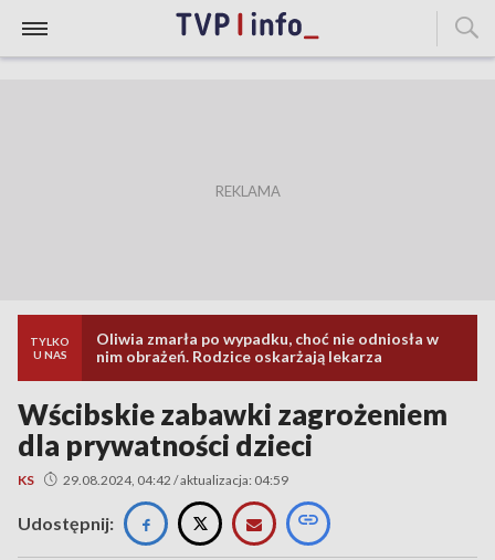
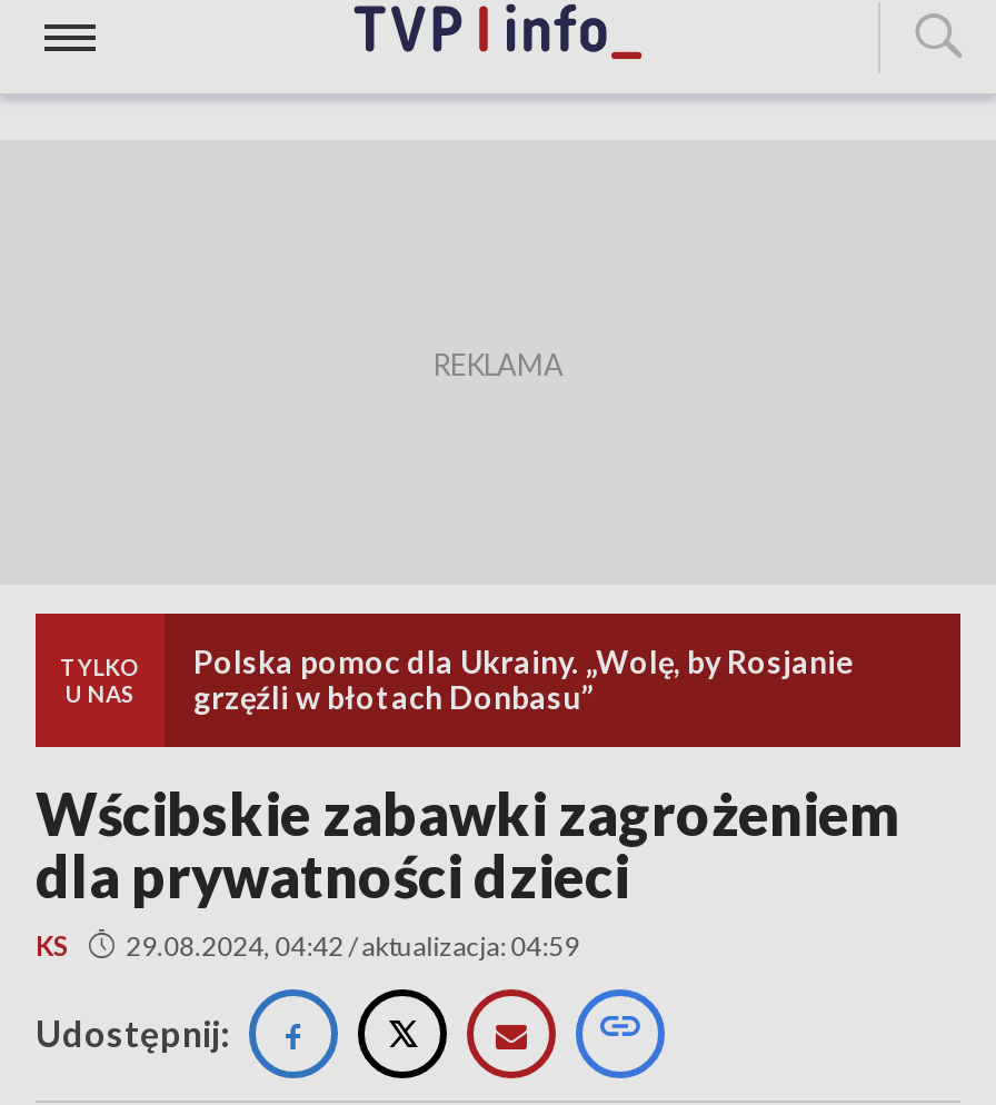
- Oliwia zmarła po wypadku, choć nie odniosła w
- nim obrażeń. Rodzice oskarżają lekarza
+ Polska pomoc dla Ukrainy. „Wolę, by Rosjanie
+ grzęźli w błotach Donbasu”
